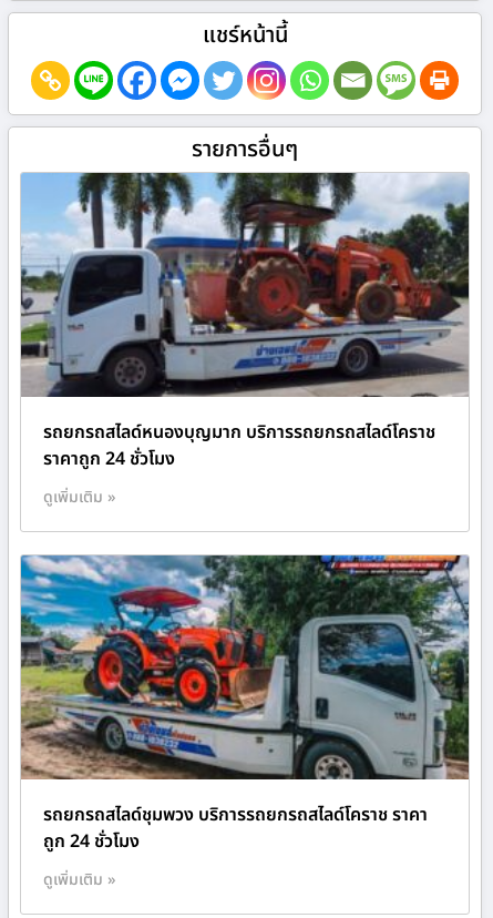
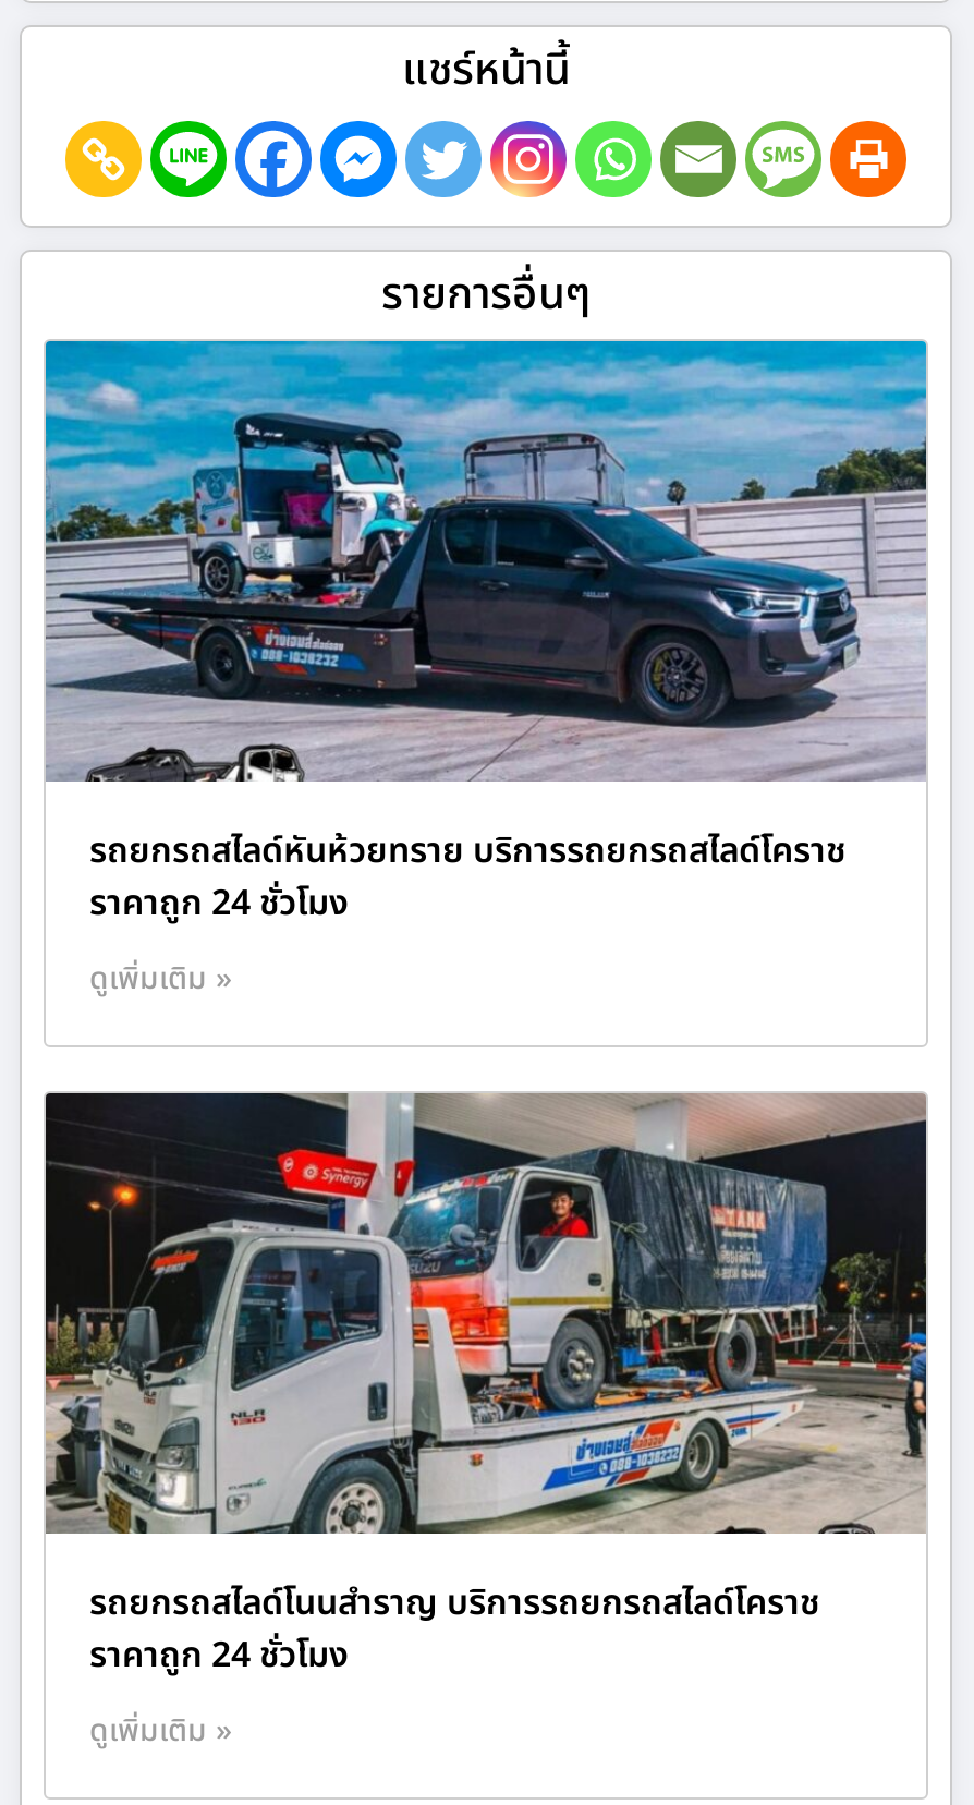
- [image]
- รถยกรถสไลด์หนองบุญมาก บริการรถยกรถสไลด์โคราช
+ [image]
+ รถยกรถสไลด์หันห้วยทราย บริการรถยกรถสไลด์โคราช

- [image]
- รถยกรถสไลด์ชุมพวง บริการรถยกรถสไลด์โคราช ราคา
- ถูก 24 ชั่วโมง
+ [image]
+ รถยกรถสไลด์โนนสำราญ บริการรถยกรถสไลด์โคราช
+ ราคาถูก 24 ชั่วโมง
